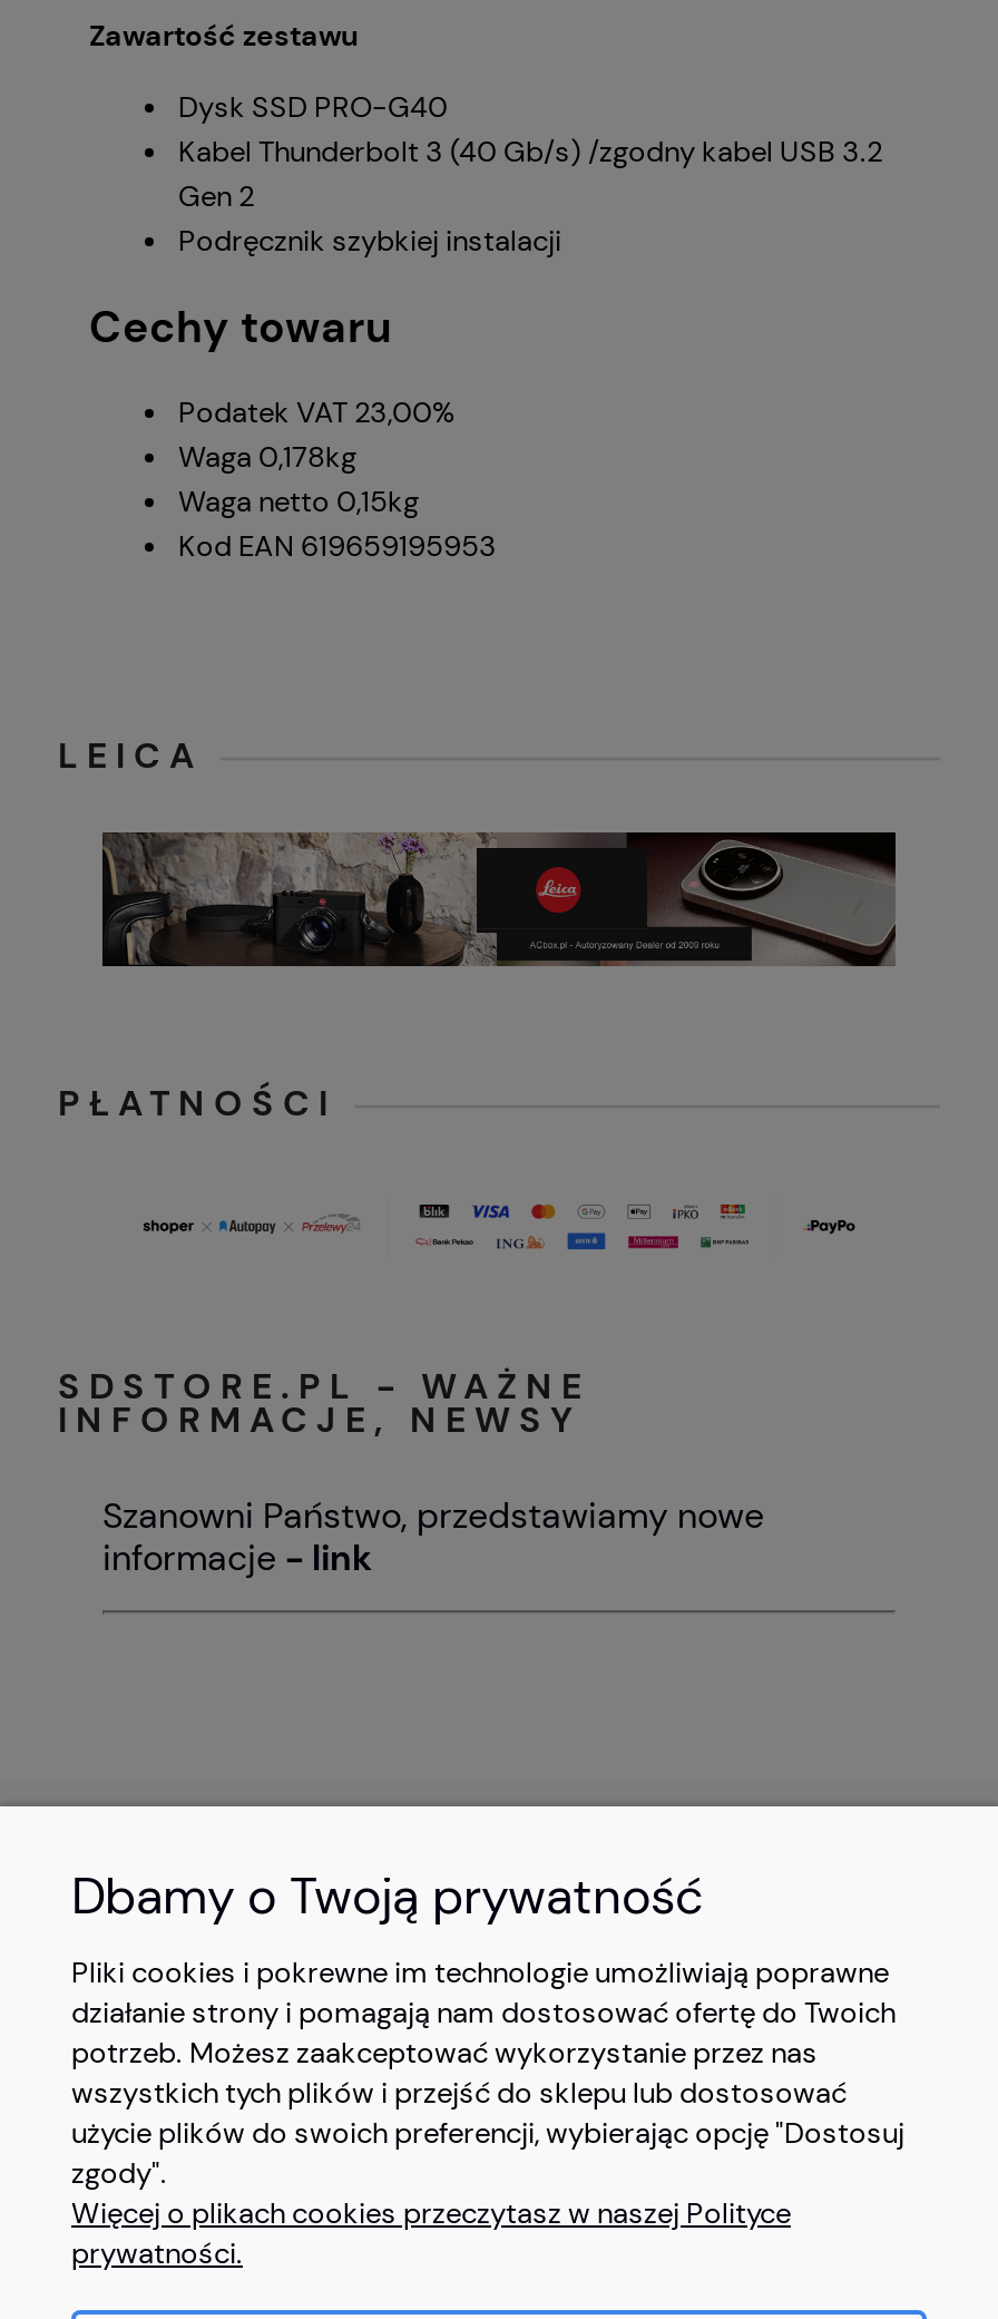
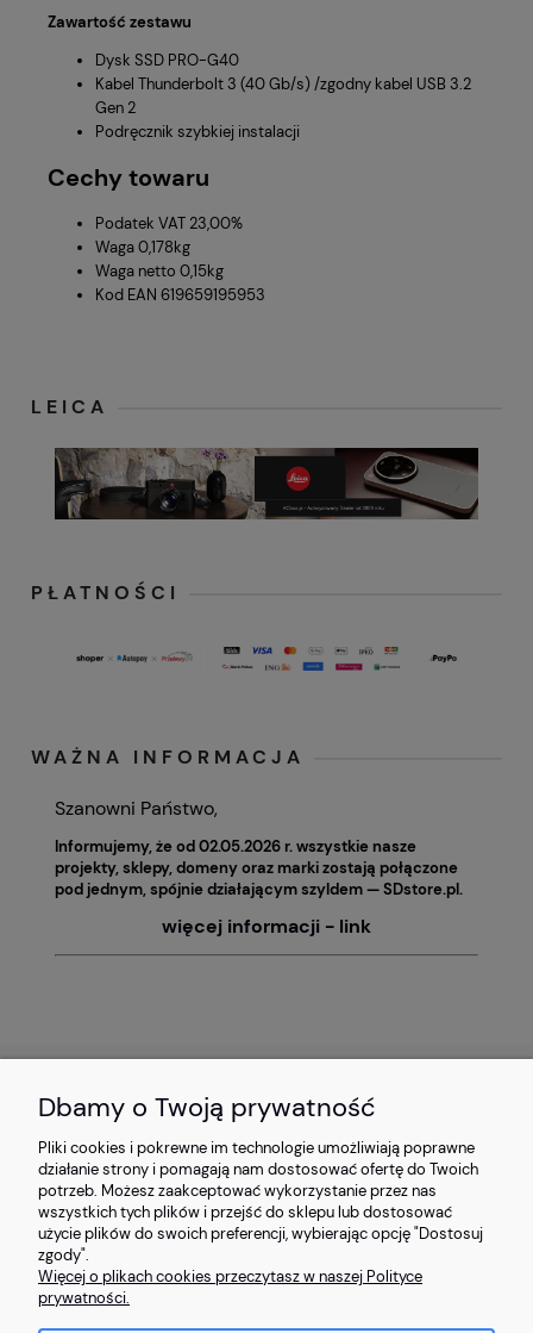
- SDSTORE.PL - WAŻNE
- INFORMACJE, NEWSY
- Szanowni Państwo, przedstawiamy nowe
- informacje - link
+ WAŻNA INFORMACJA
+ Szanowni Państwo,
+ Informujemy, że od 02.05.2026 r. wszystkie nasze
+ projekty, sklepy, domeny oraz marki zostają połączone
+ pod jednym, spójnie działającym szyldem — SDstore.pl.
+ więcej informacji - link
